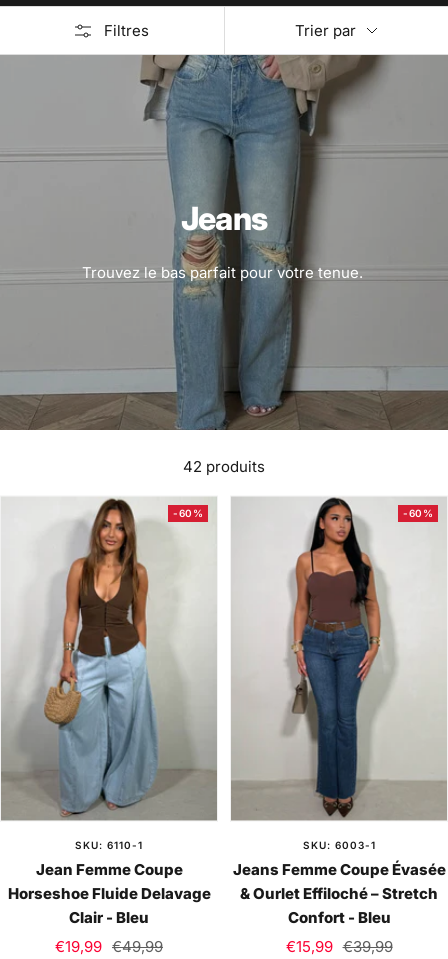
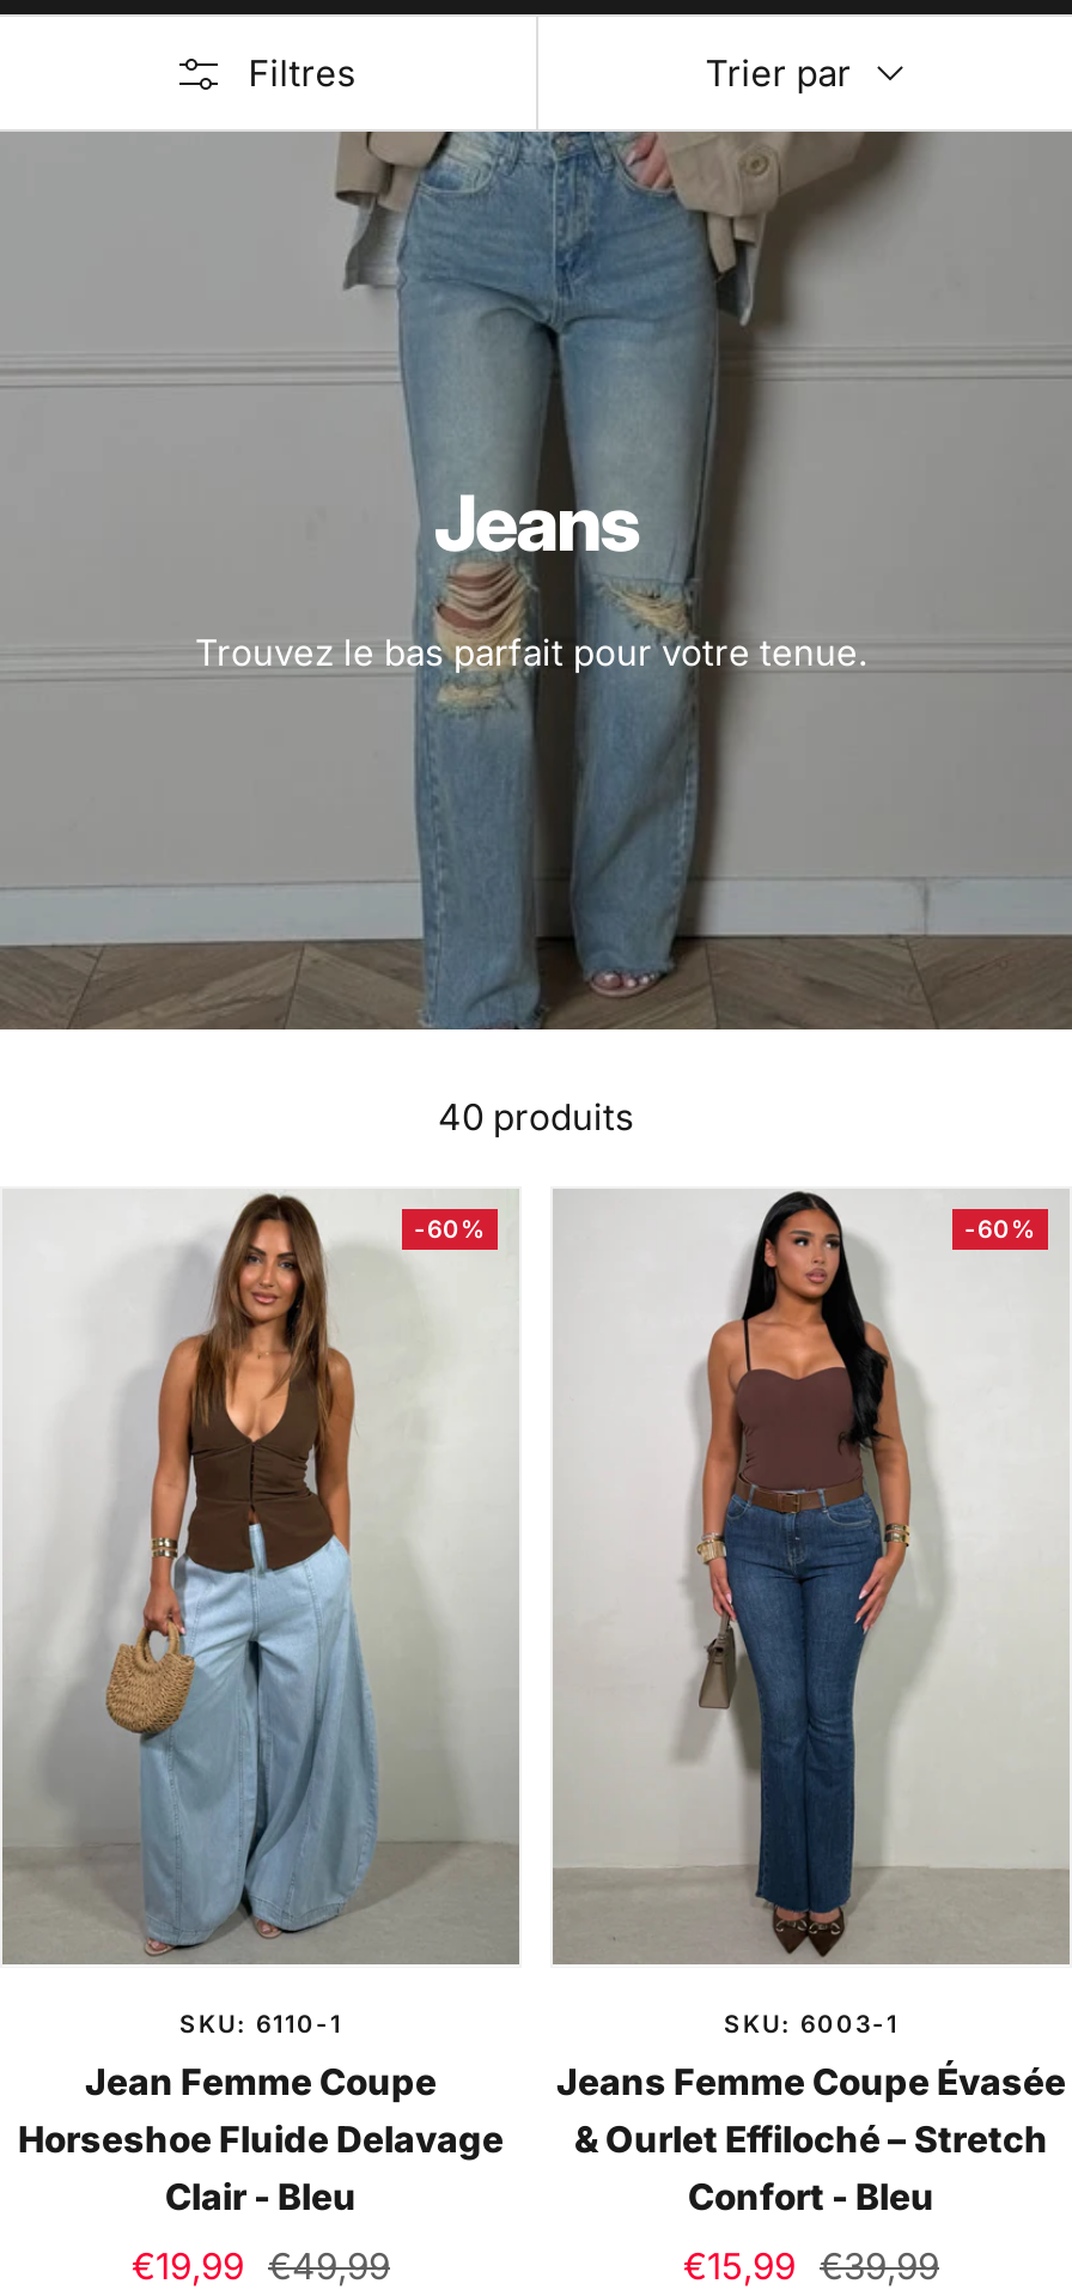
- 42 produits
+ 40 produits
